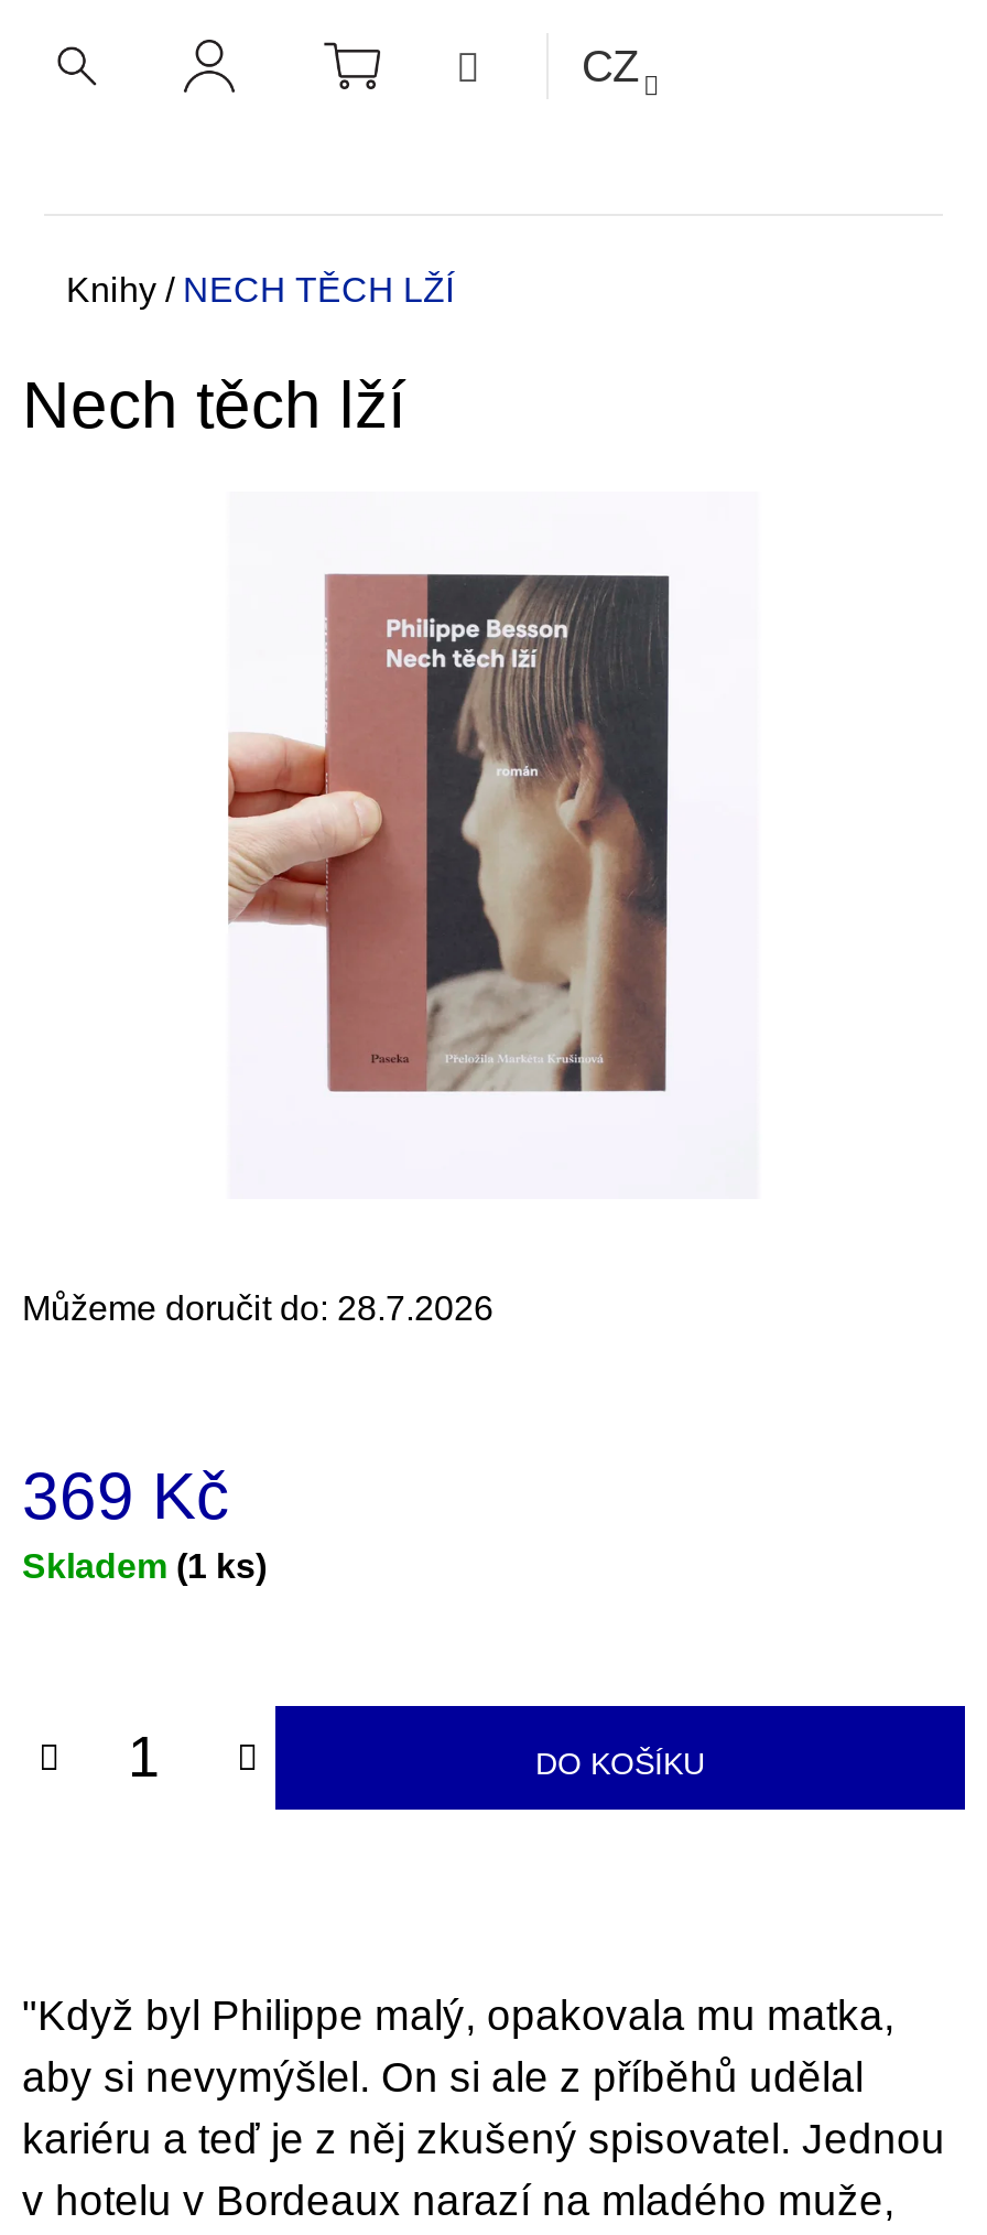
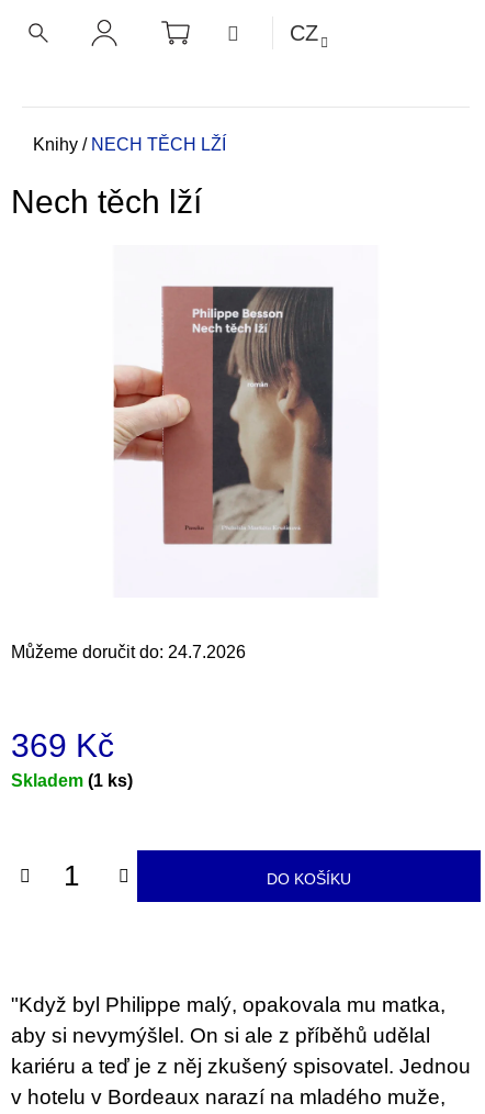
- Můžeme doručit do: 28.7.2026
+ Můžeme doručit do: 24.7.2026
